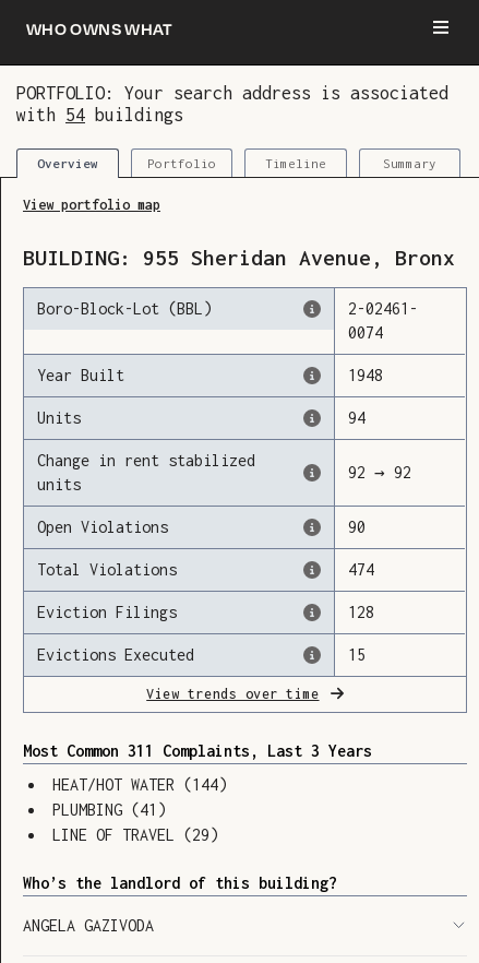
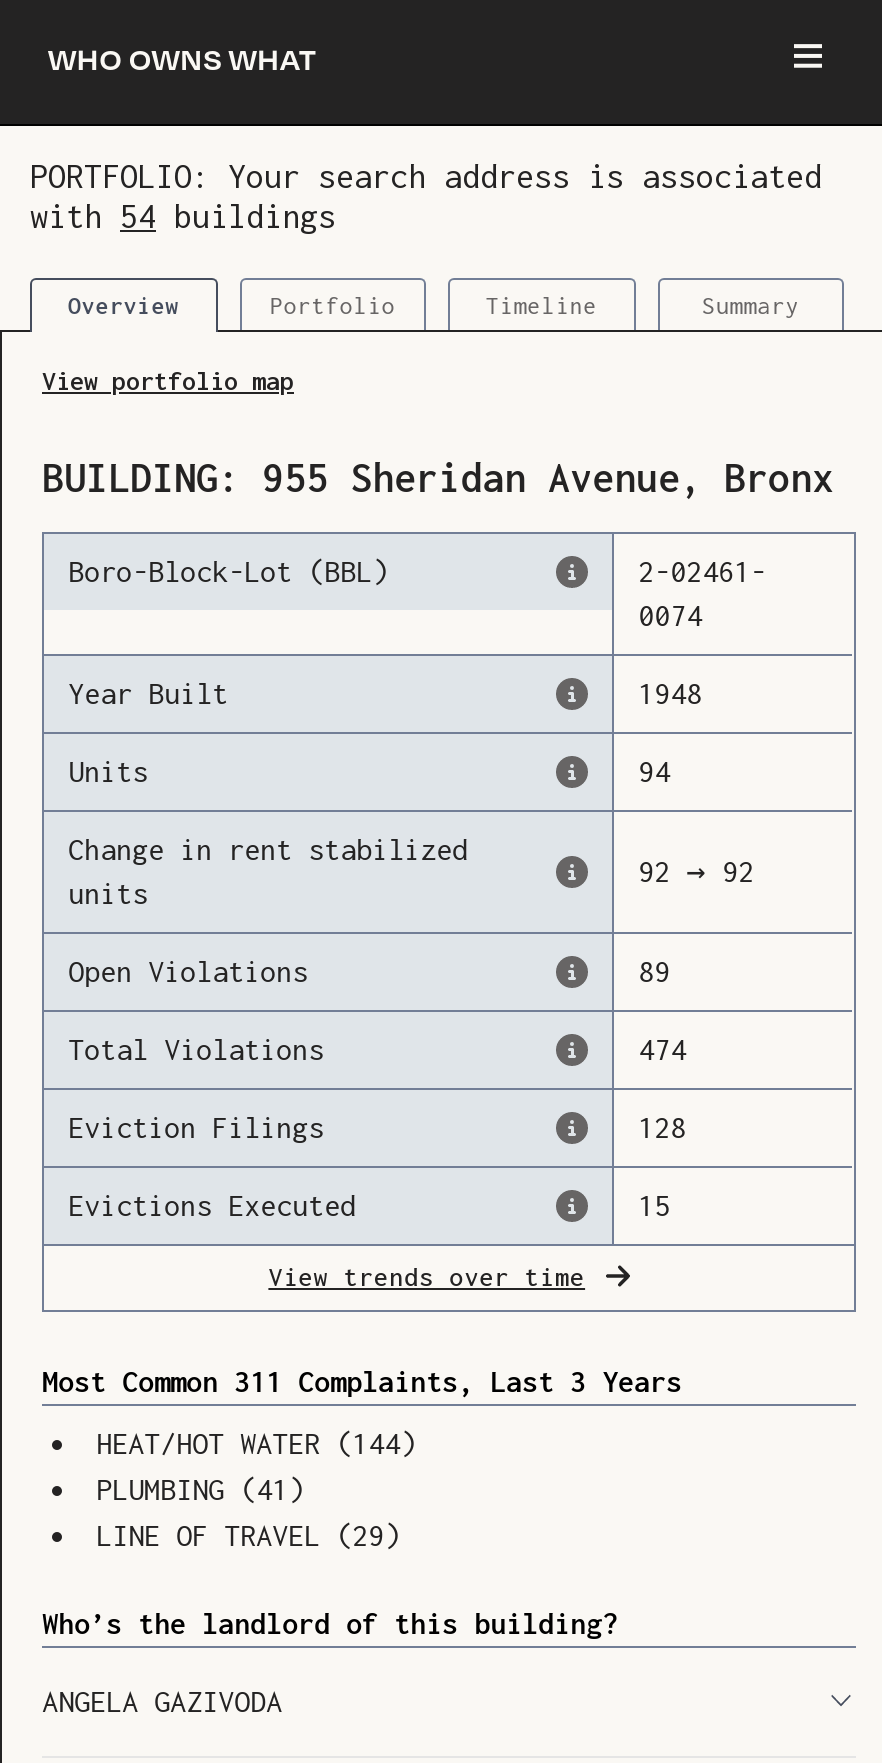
- 90
+ 89
